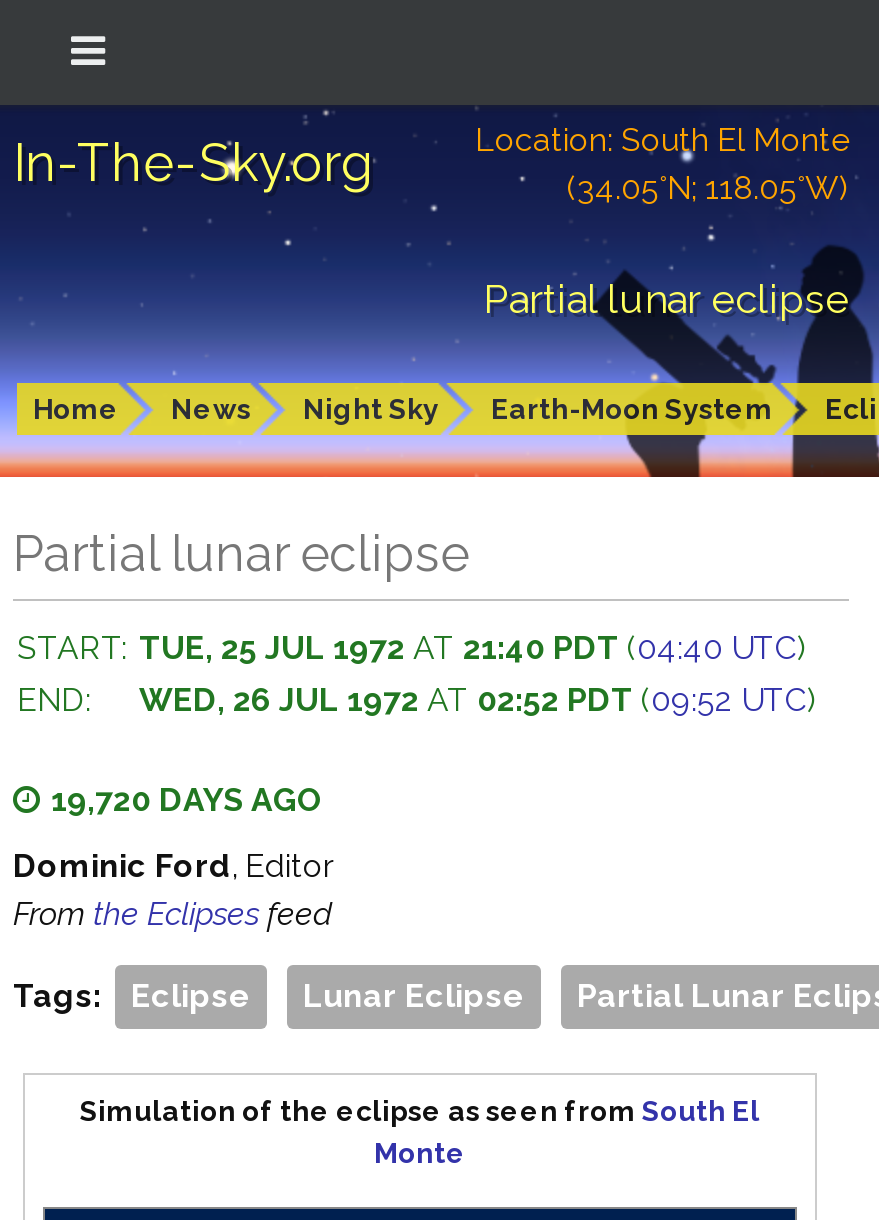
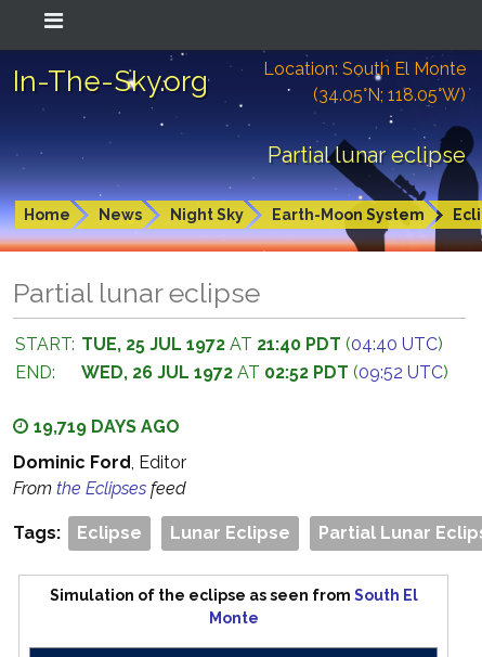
- 19,720 DAYS AGO
+ 19,719 DAYS AGO
